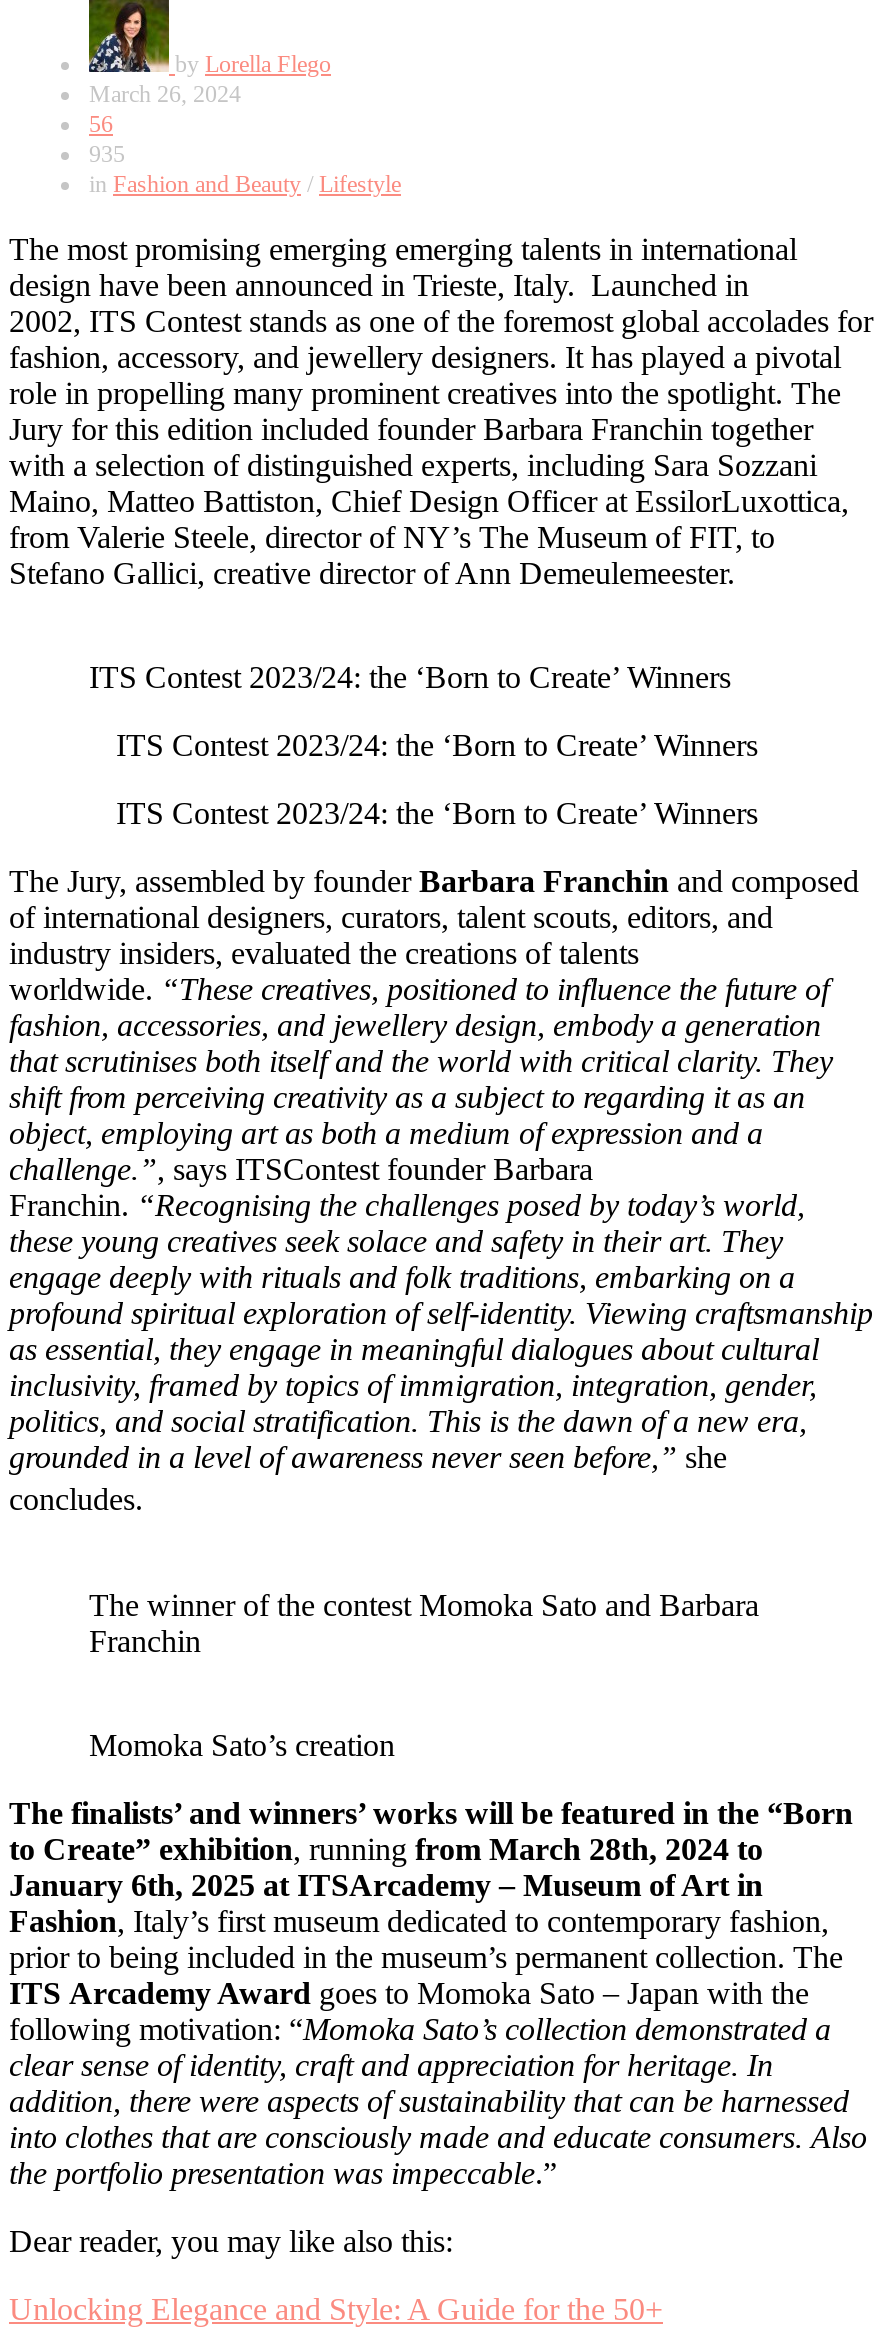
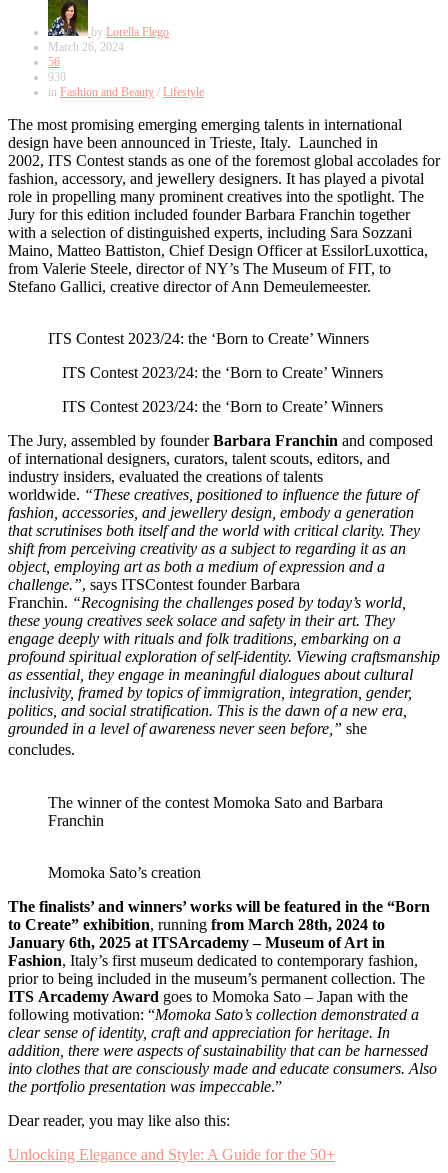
- 935
+ 930
